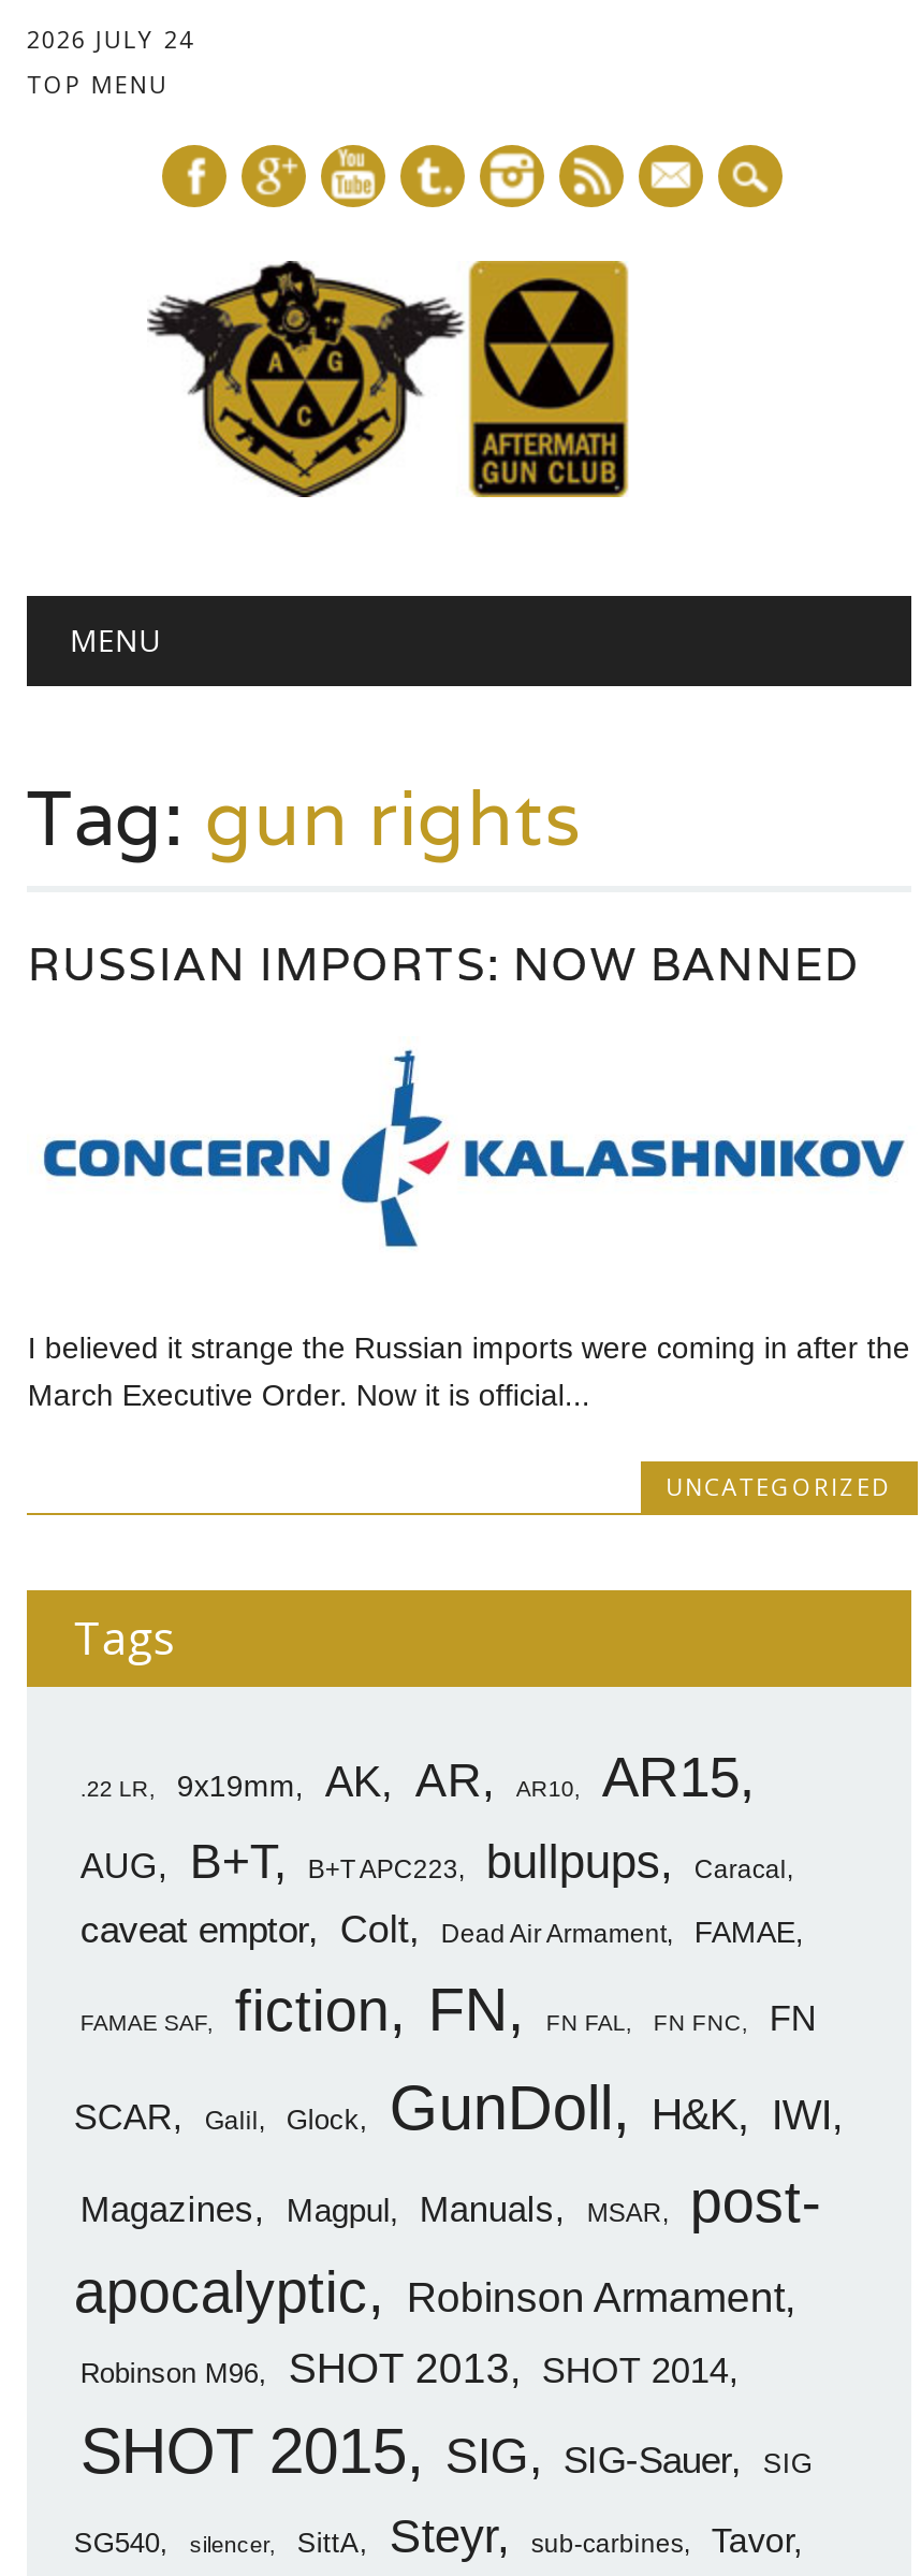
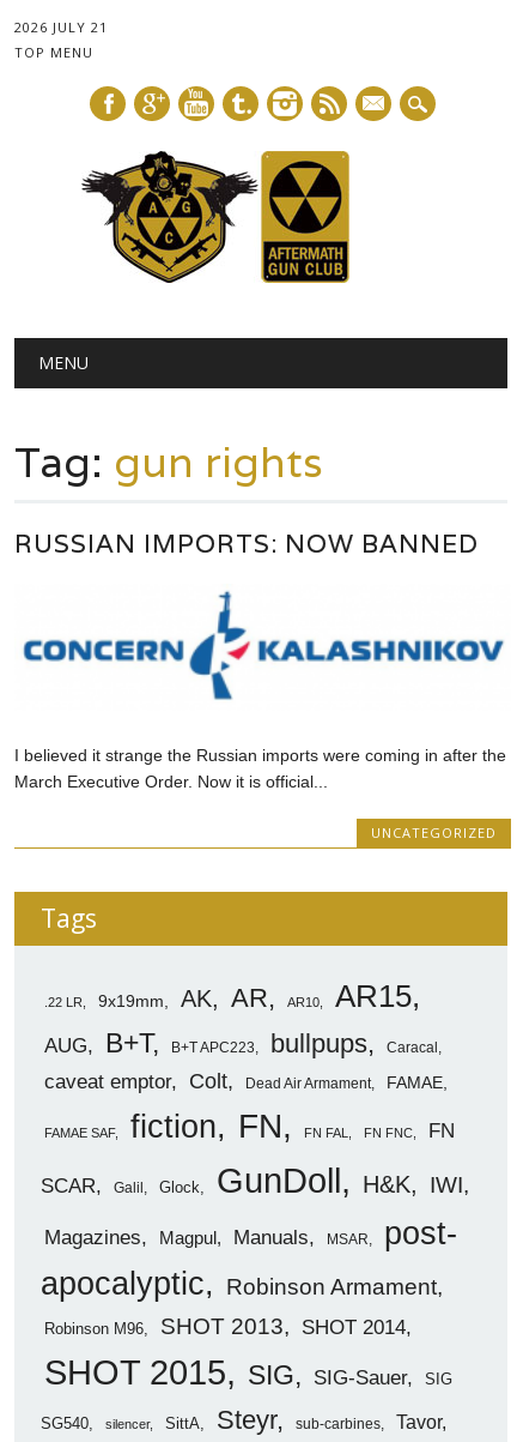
- 2026 JULY 24
+ 2026 JULY 21
